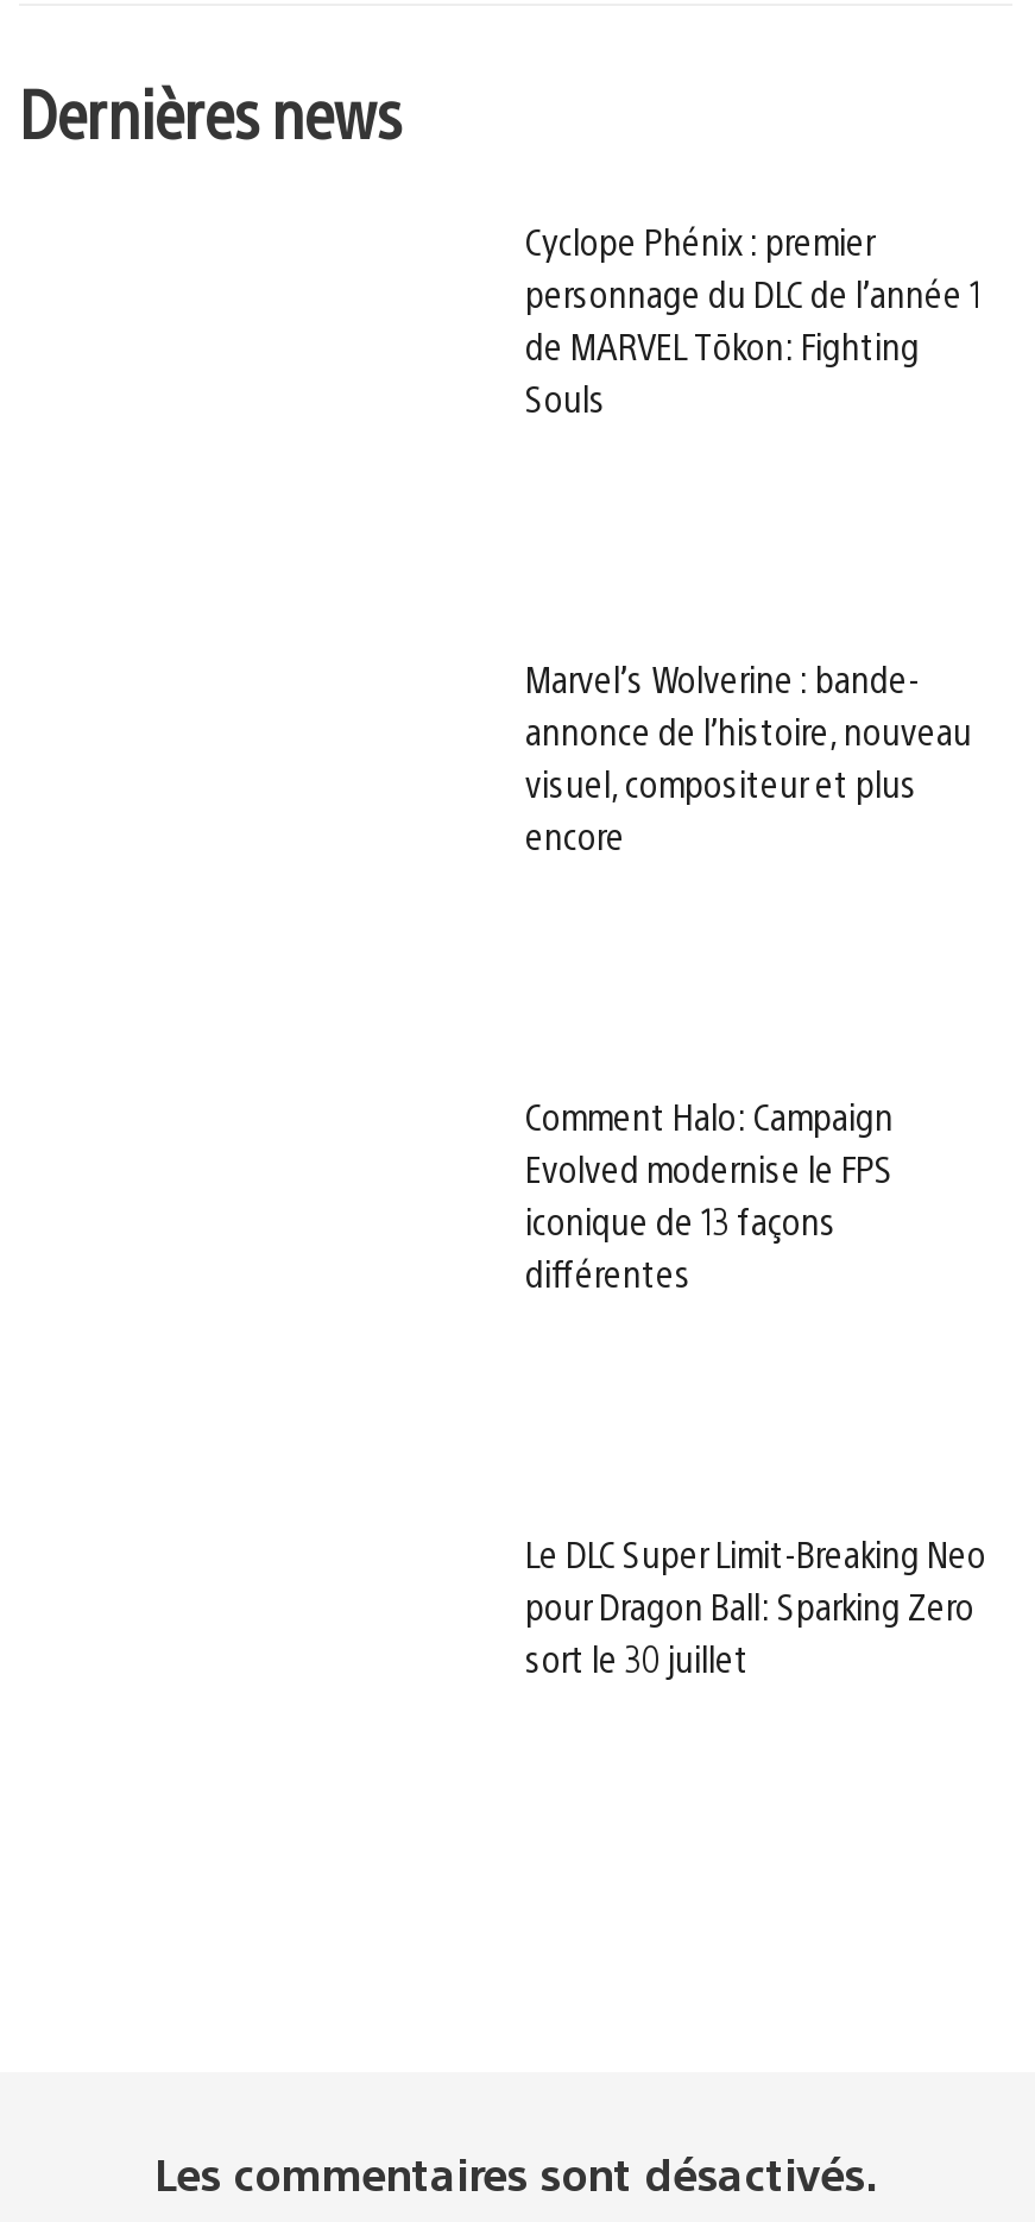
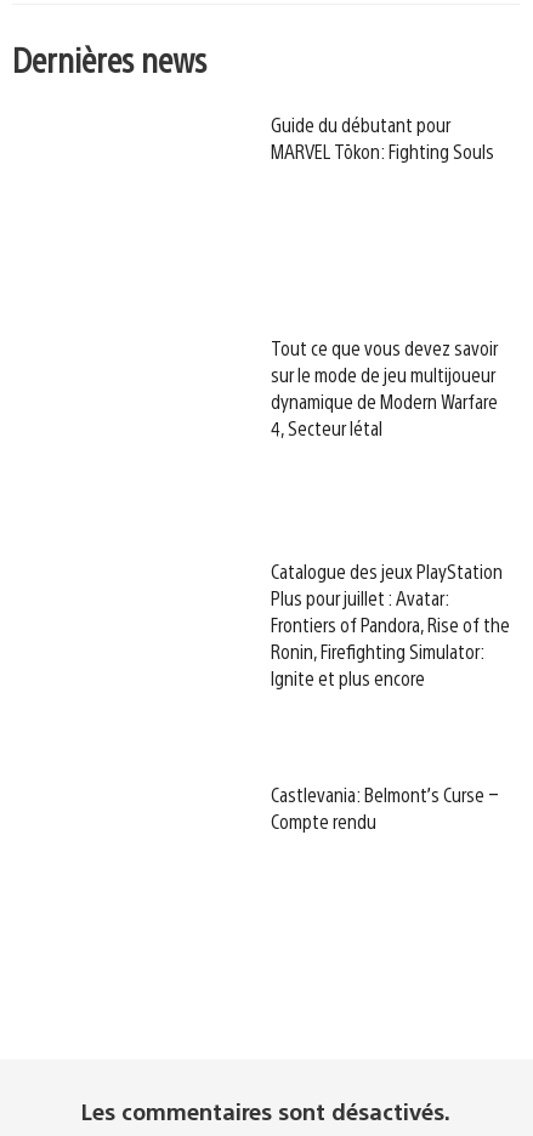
- Cyclope Phénix : premier
- personnage du DLC de l’année 1
- de MARVEL Tōkon: Fighting
- Souls
+ Guide du débutant pour
+ MARVEL Tōkon: Fighting Souls

- Marvel’s Wolverine : bande-
- annonce de l’histoire, nouveau
- visuel, compositeur et plus
- encore
+ Tout ce que vous devez savoir
+ sur le mode de jeu multijoueur
+ dynamique de Modern Warfare
+ 4, Secteur létal

- Comment Halo: Campaign
- Evolved modernise le FPS
- iconique de 13 façons
- différentes
+ Catalogue des jeux PlayStation
+ Plus pour juillet : Avatar:
+ Frontiers of Pandora, Rise of the
+ Ronin, Firefighting Simulator:
+ Ignite et plus encore

- Le DLC Super Limit-Breaking Neo
- pour Dragon Ball: Sparking Zero
- sort le 30 juillet
+ Castlevania: Belmont’s Curse –
+ Compte rendu
